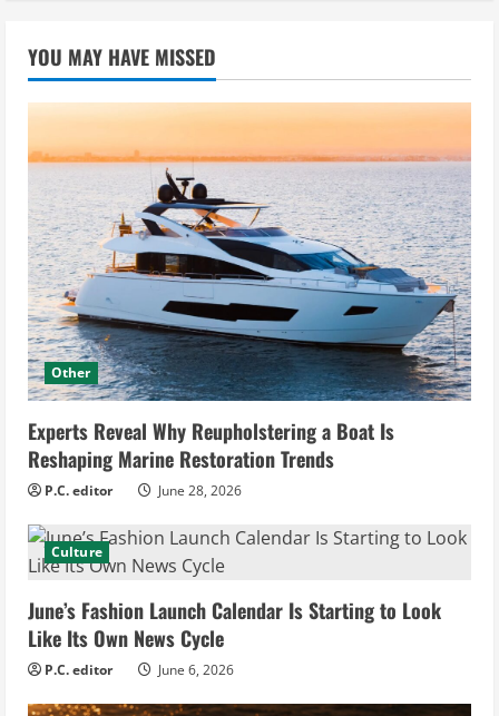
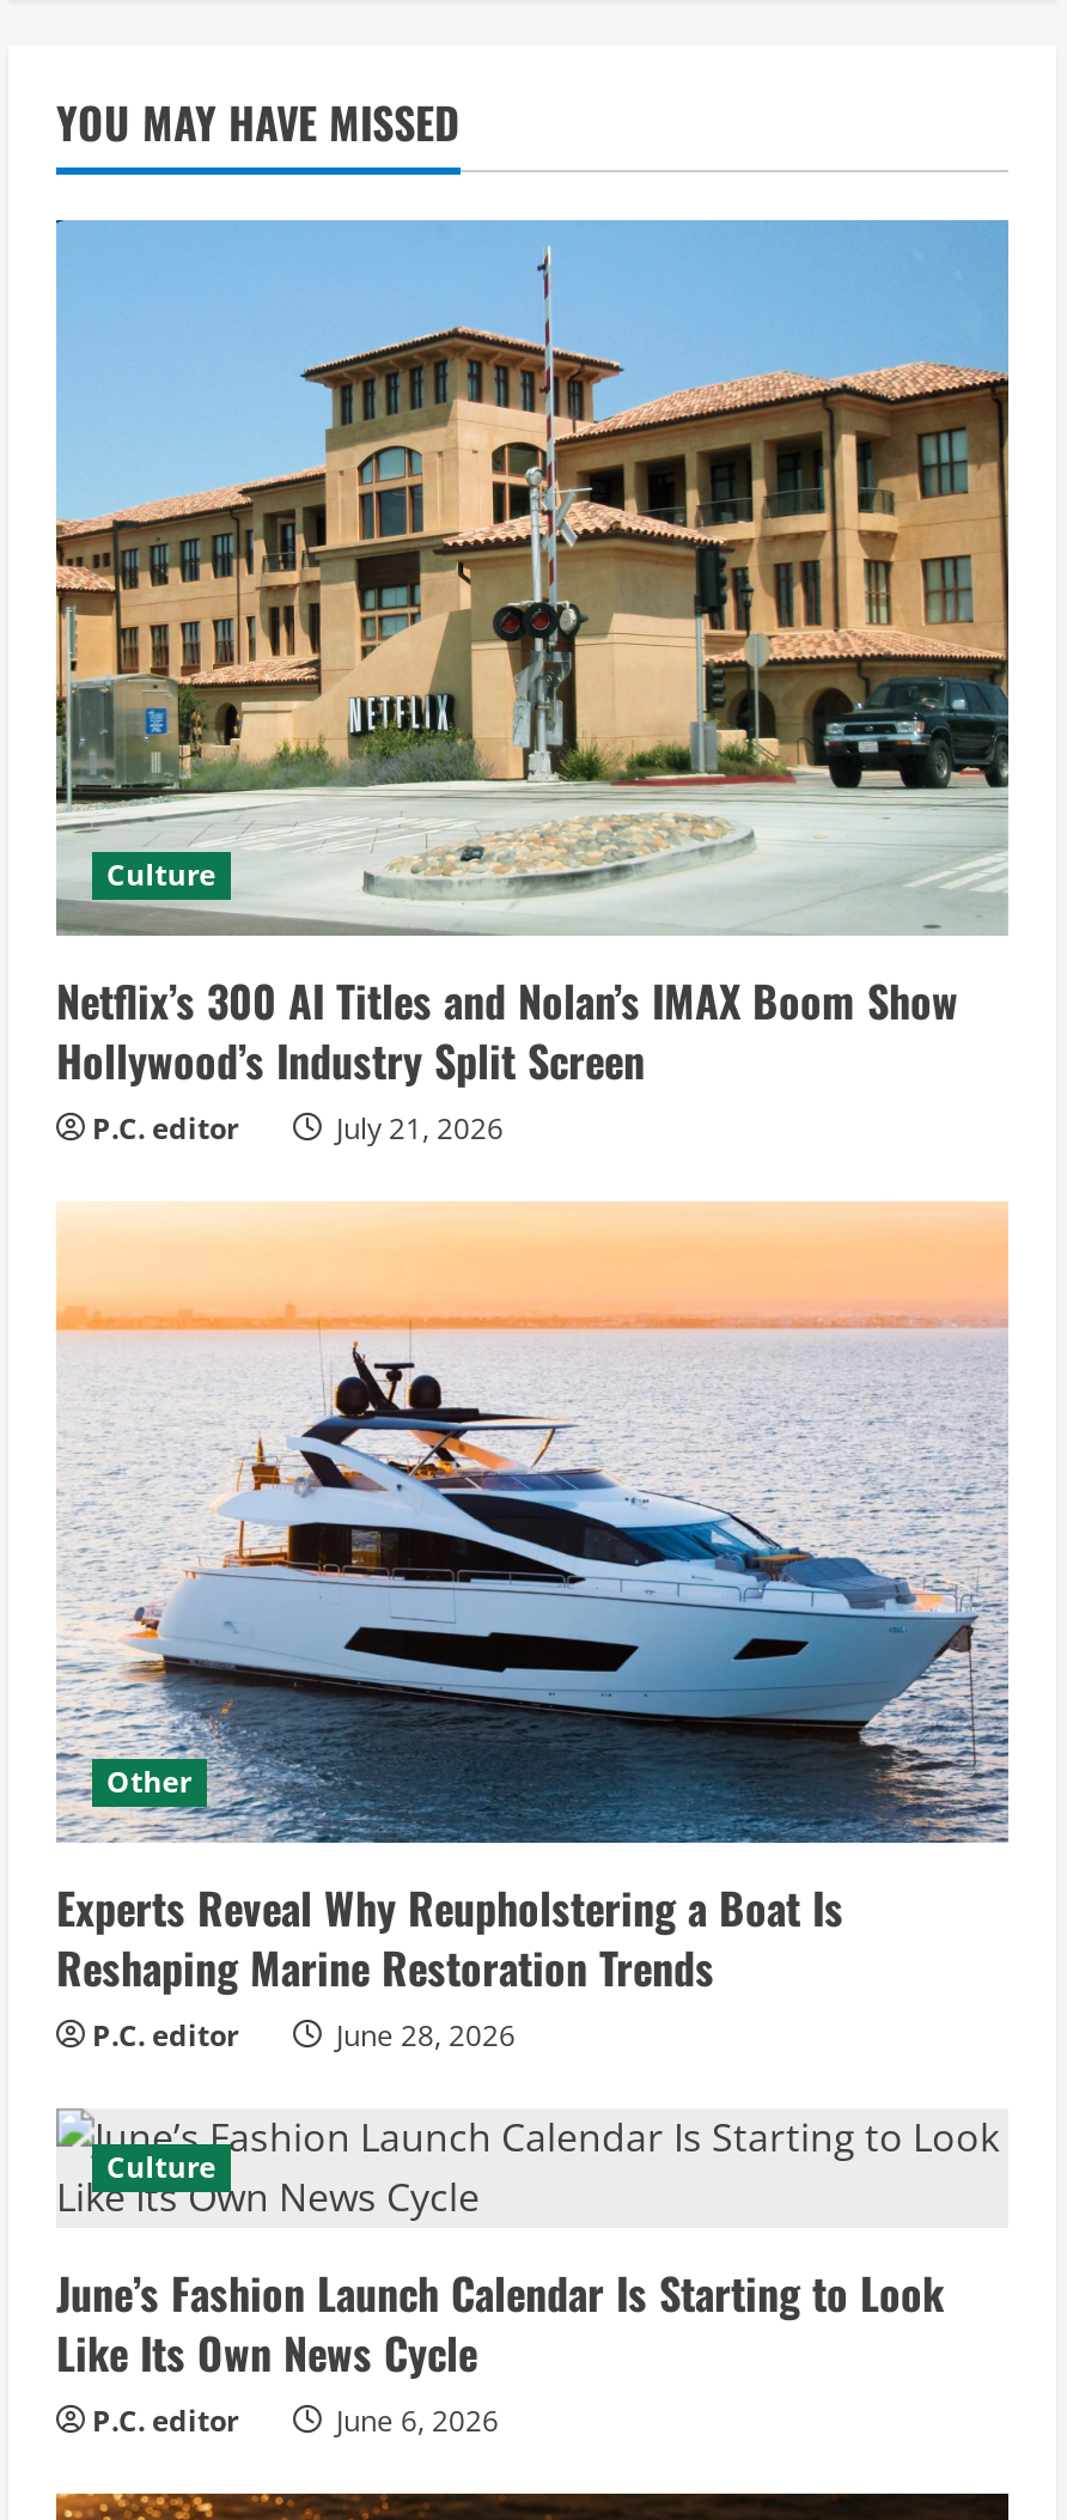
+ [image]
+ Culture
+ Netflix’s 300 AI Titles and Nolan’s IMAX Boom Show
+ Hollywood’s Industry Split Screen
+ P.C. editor
+ July 21, 2026
